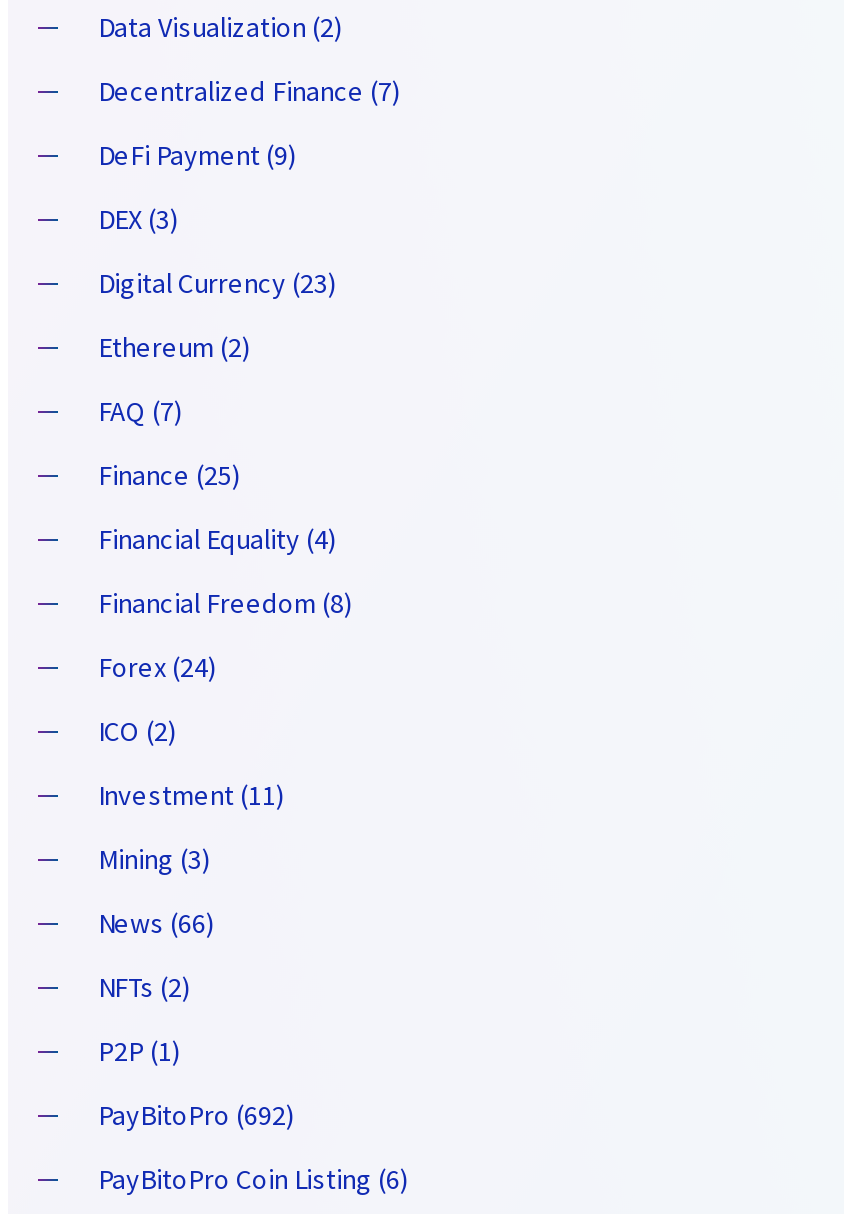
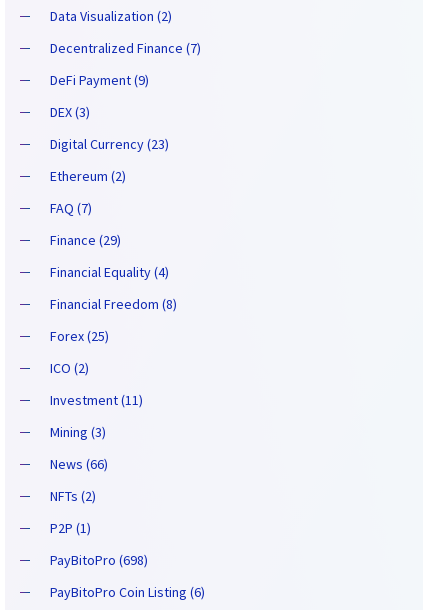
- Finance (25)
+ Finance (29)

- Forex (24)
+ Forex (25)

- PayBitoPro (692)
+ PayBitoPro (698)
